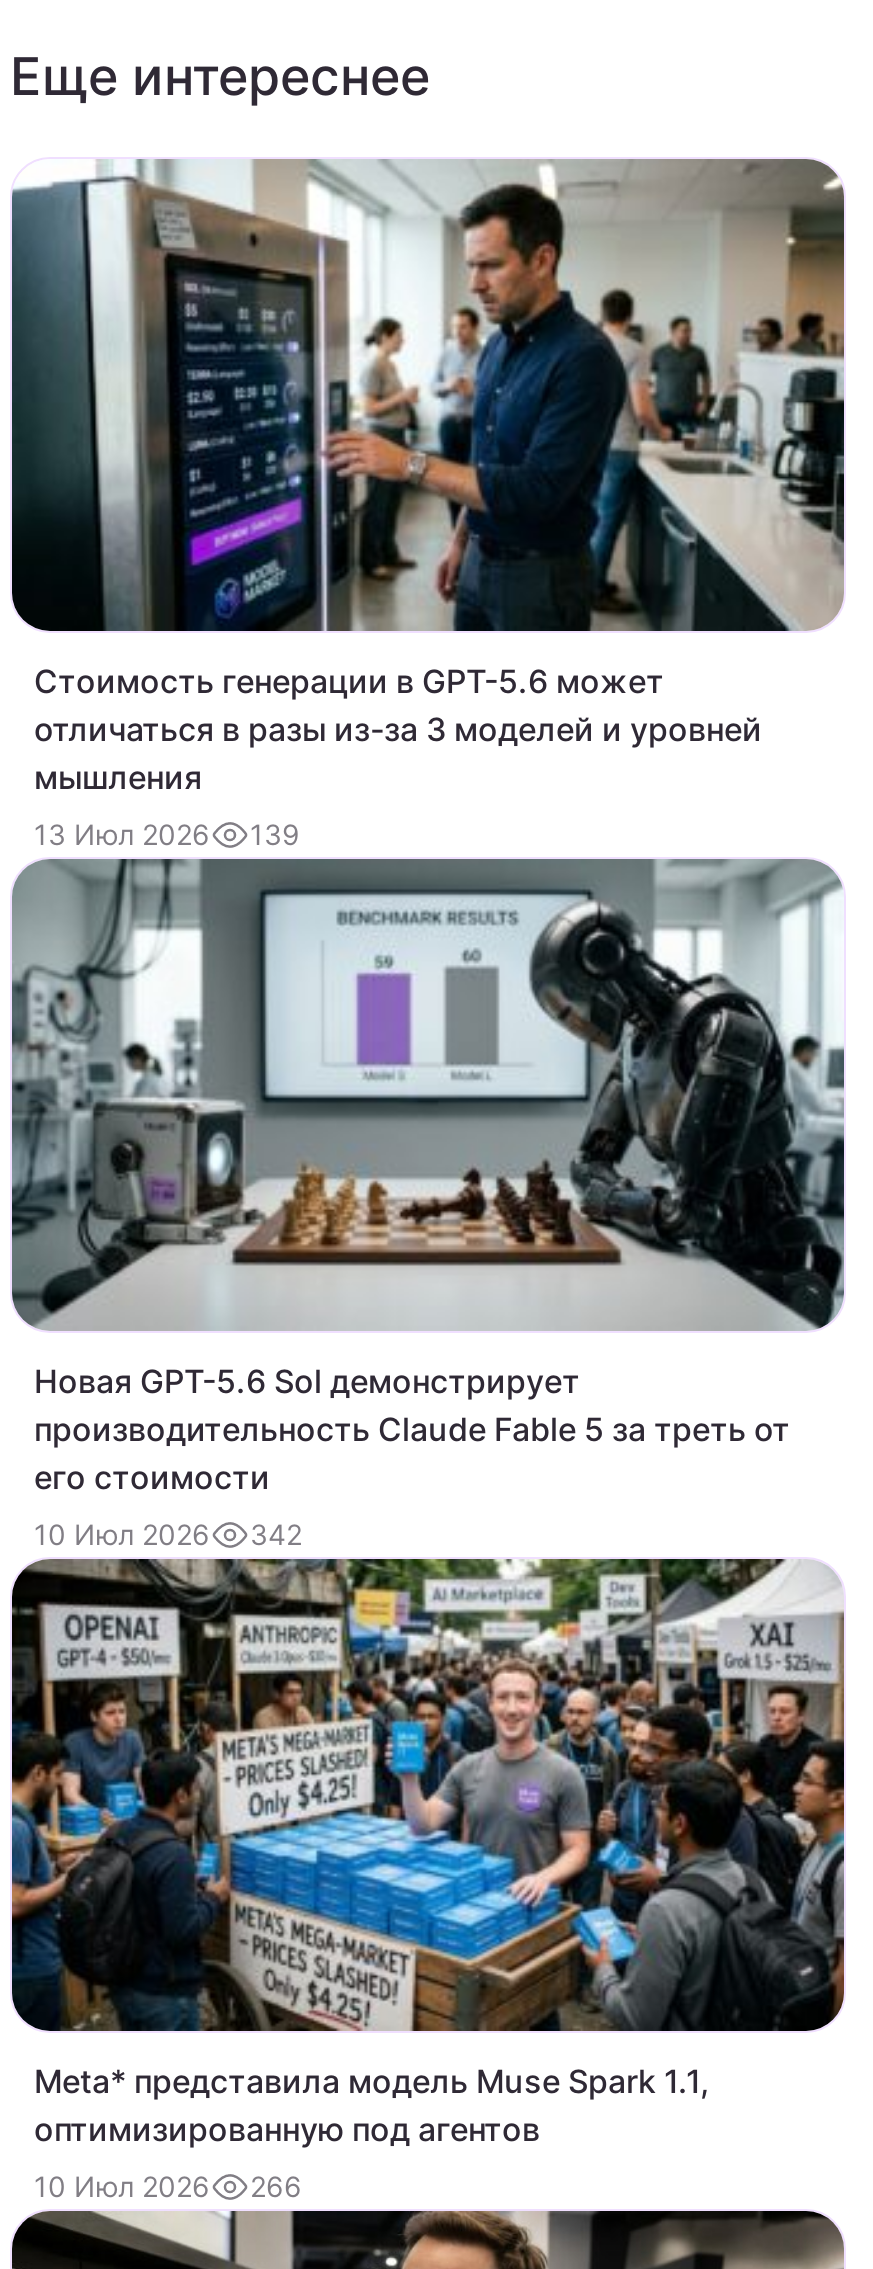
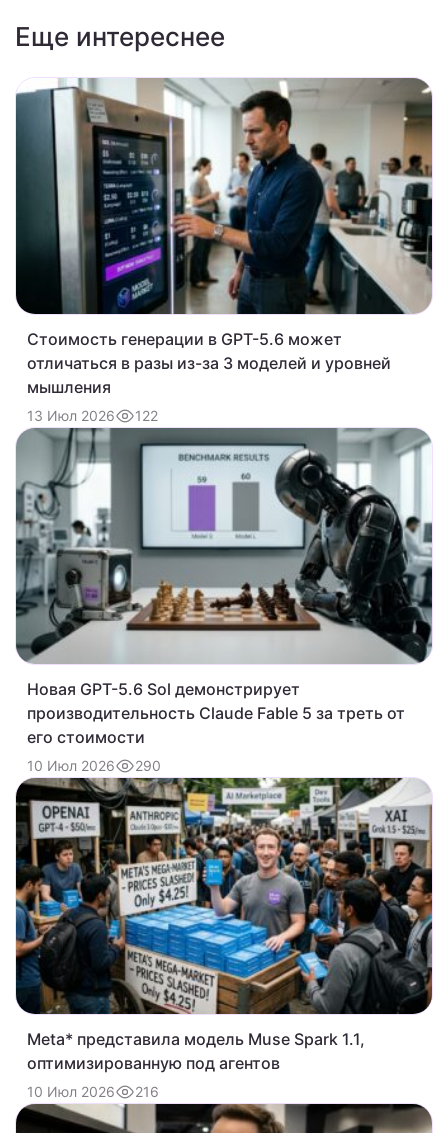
- 13 Июл 2026 139
+ 13 Июл 2026 122

- 10 Июл 2026 342
+ 10 Июл 2026 290

- 10 Июл 2026 266
+ 10 Июл 2026 216
